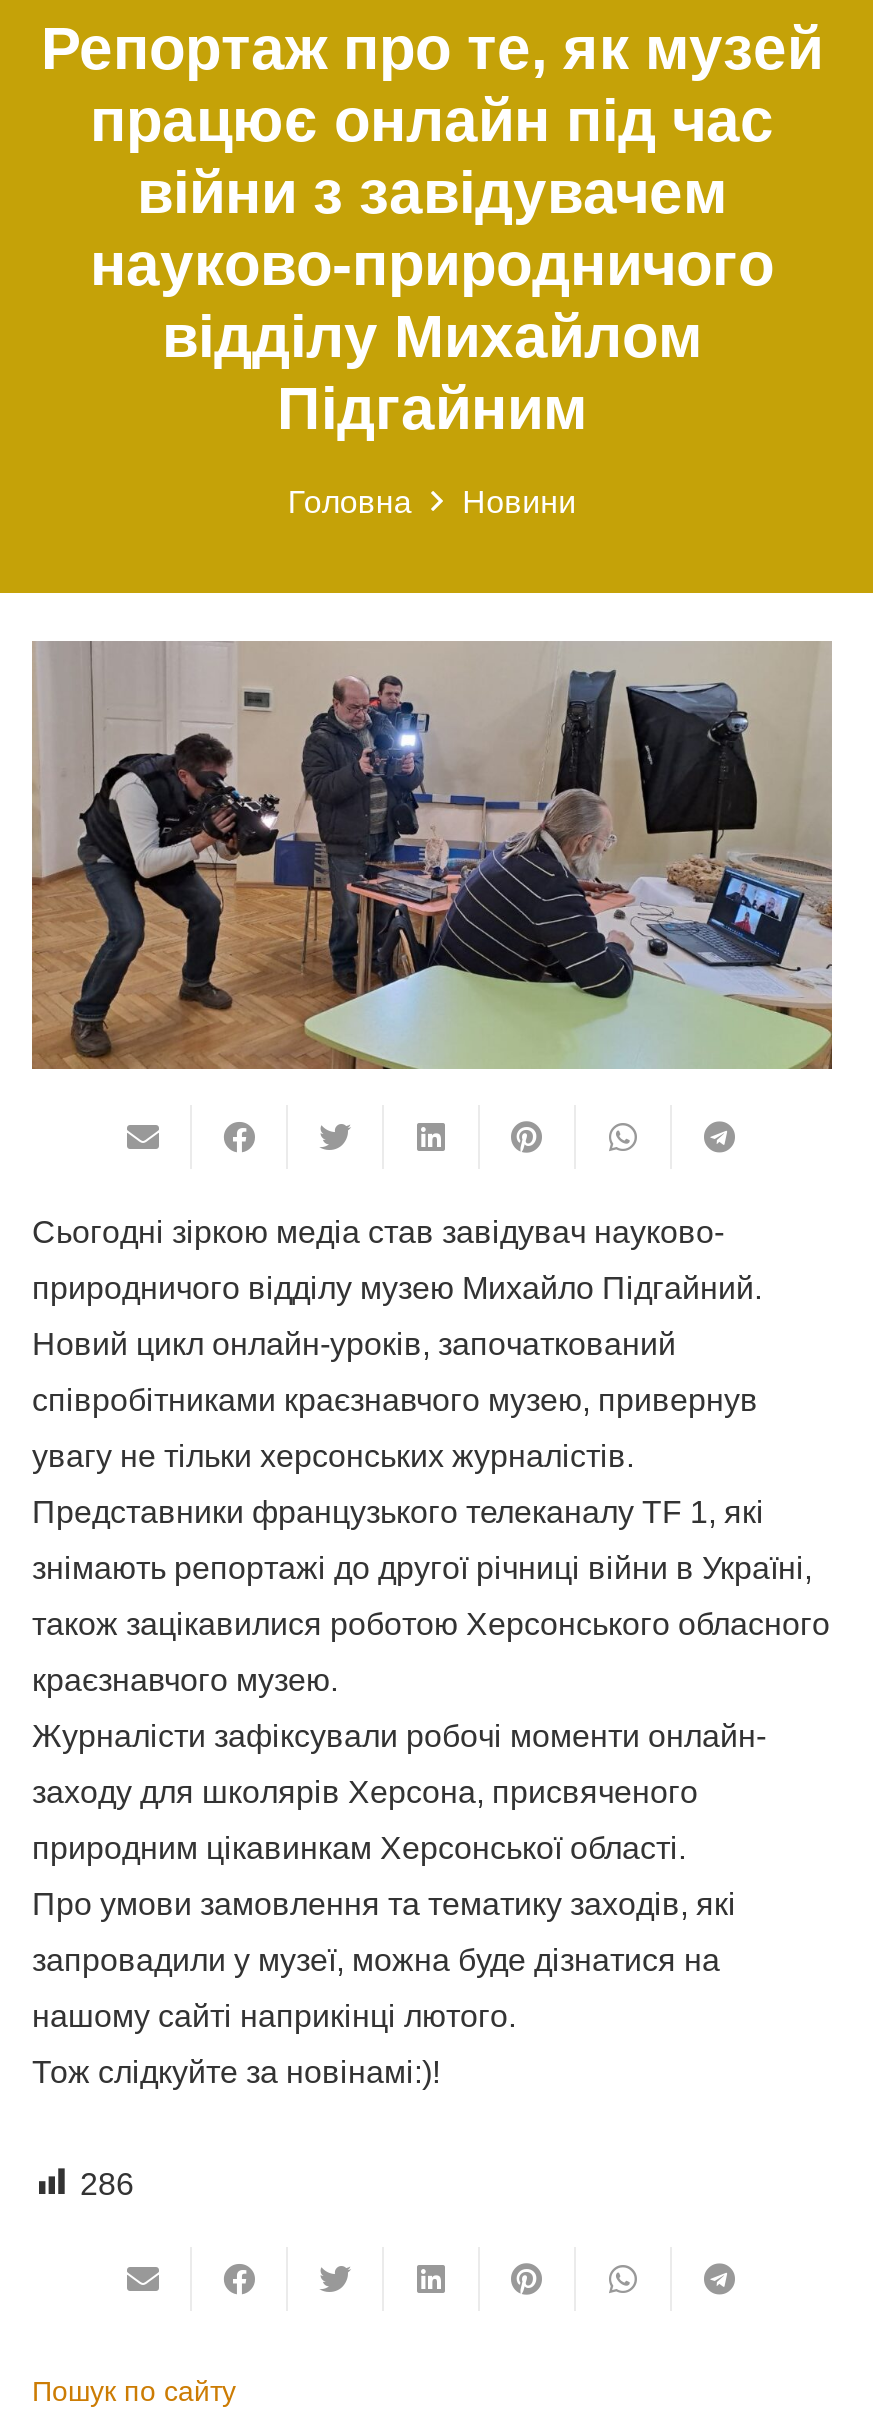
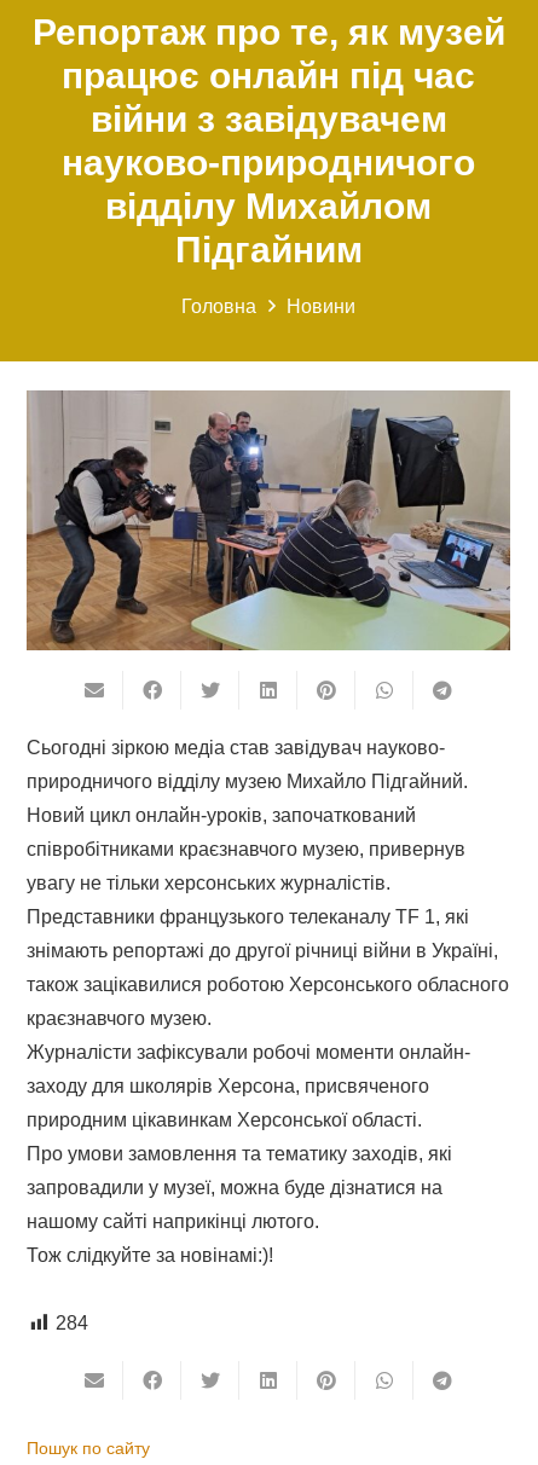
- 286
+ 284
